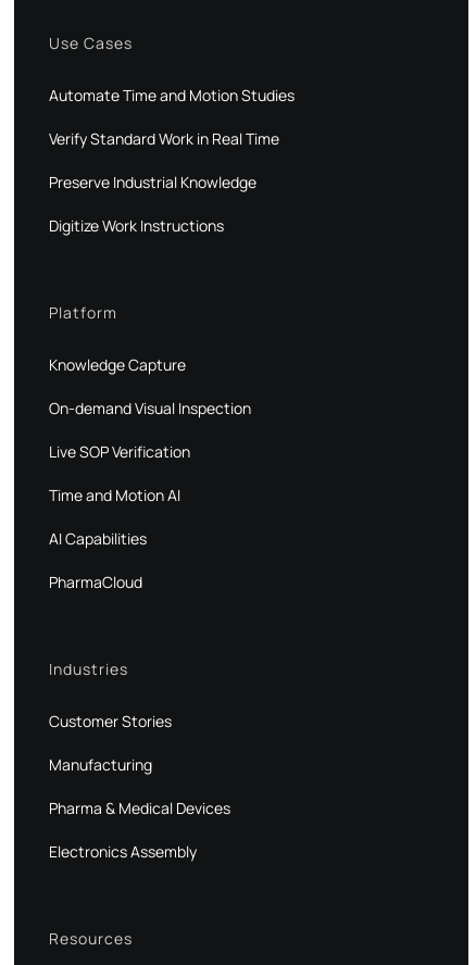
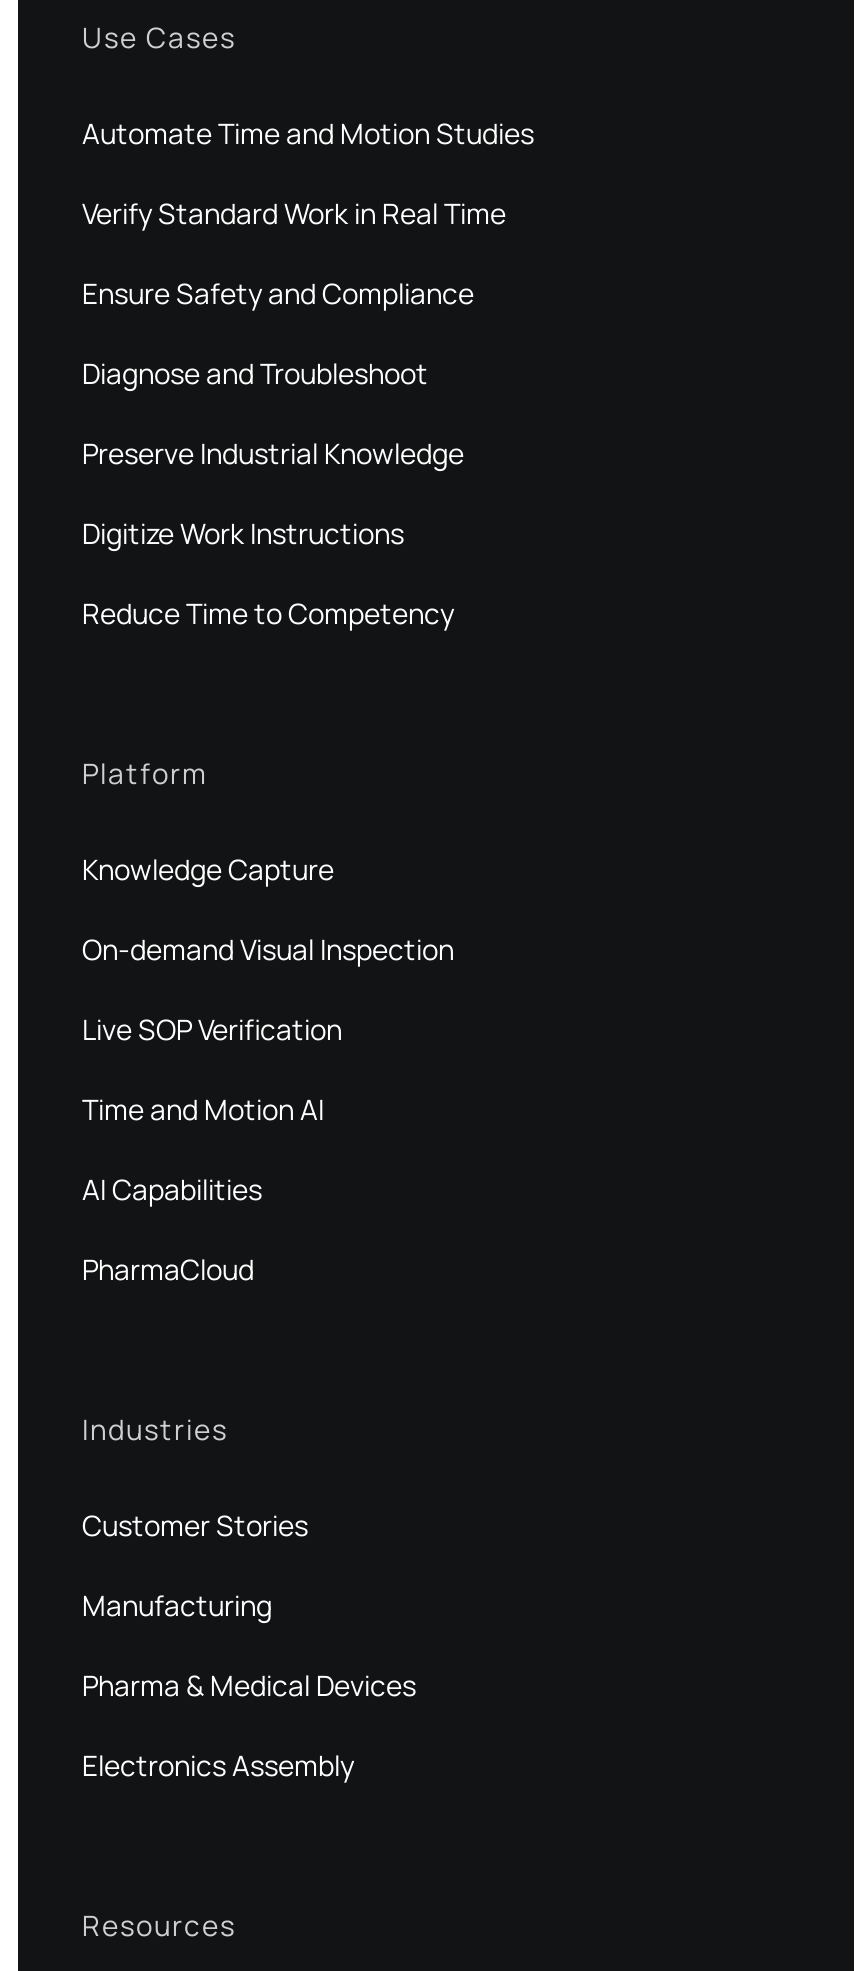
+ Ensure Safety and Compliance
+ Diagnose and Troubleshoot

+ Reduce Time to Competency
